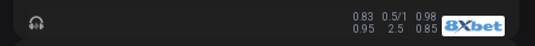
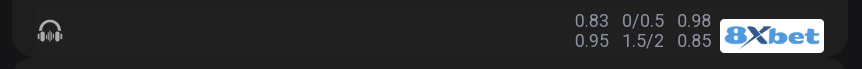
- 0.83 0.5/1 0.98
+ 0.83 0/0.5 0.98

- 0.95 2.5 0.85
+ 0.95 1.5/2 0.85
